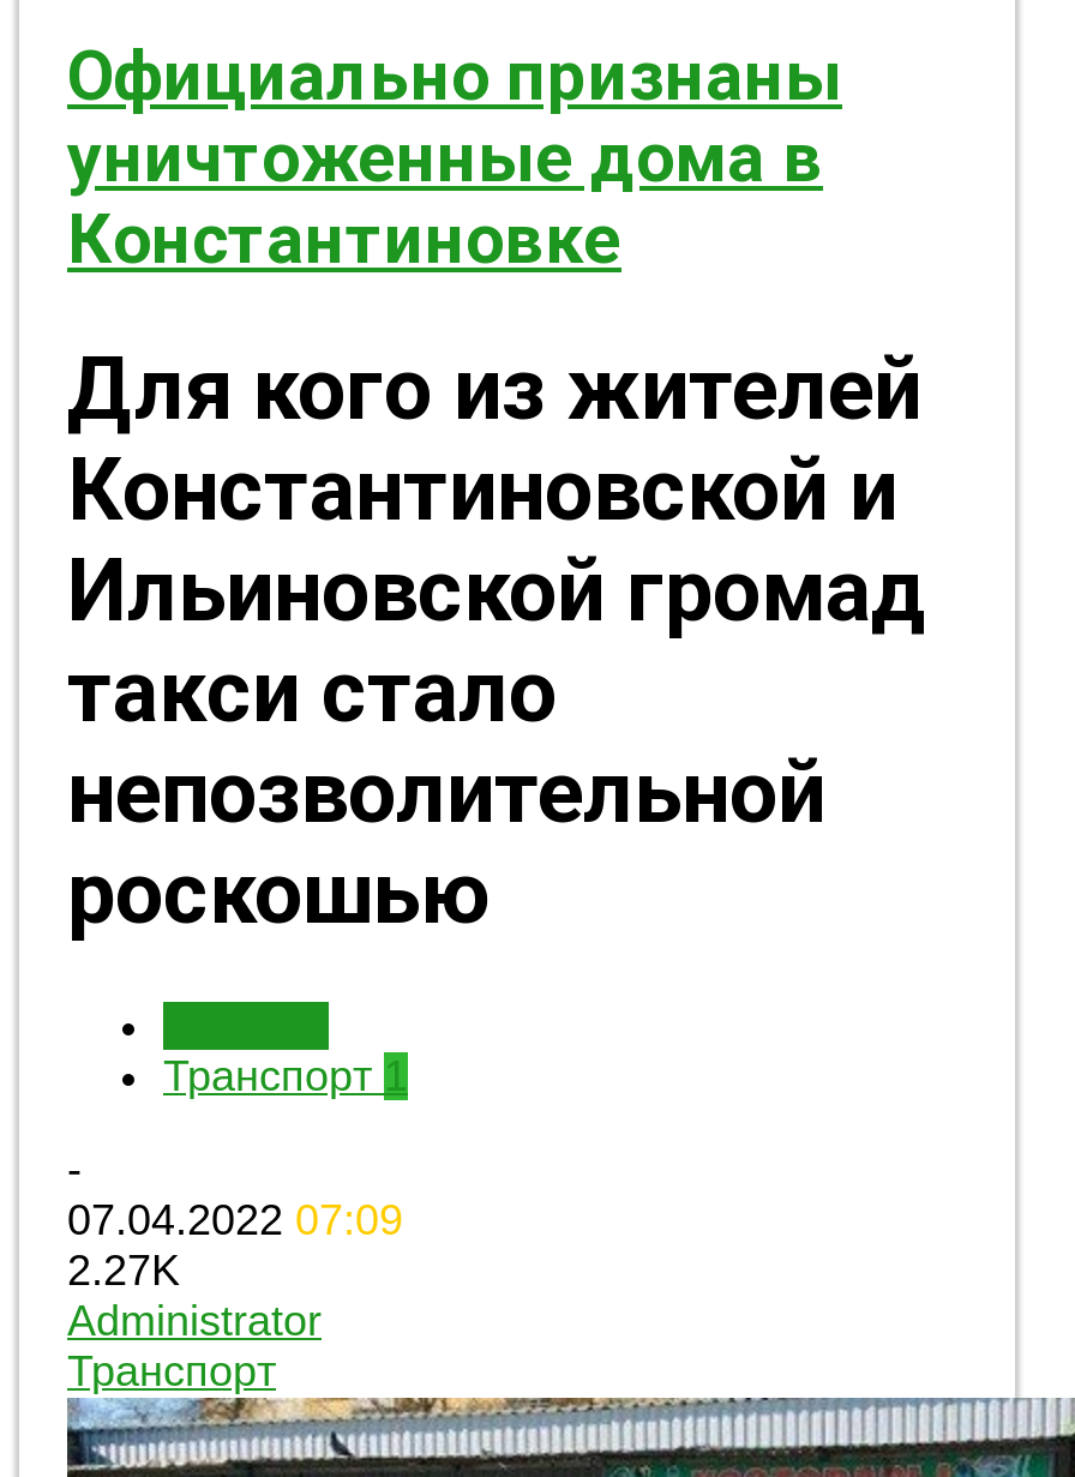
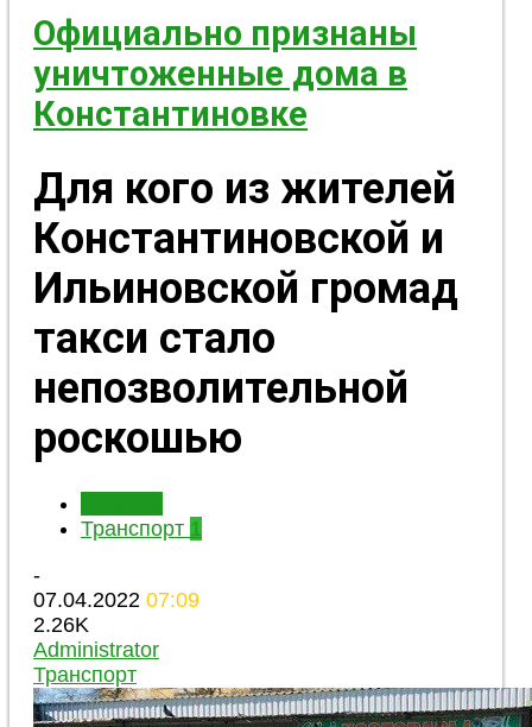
- 2.27K
+ 2.26K
